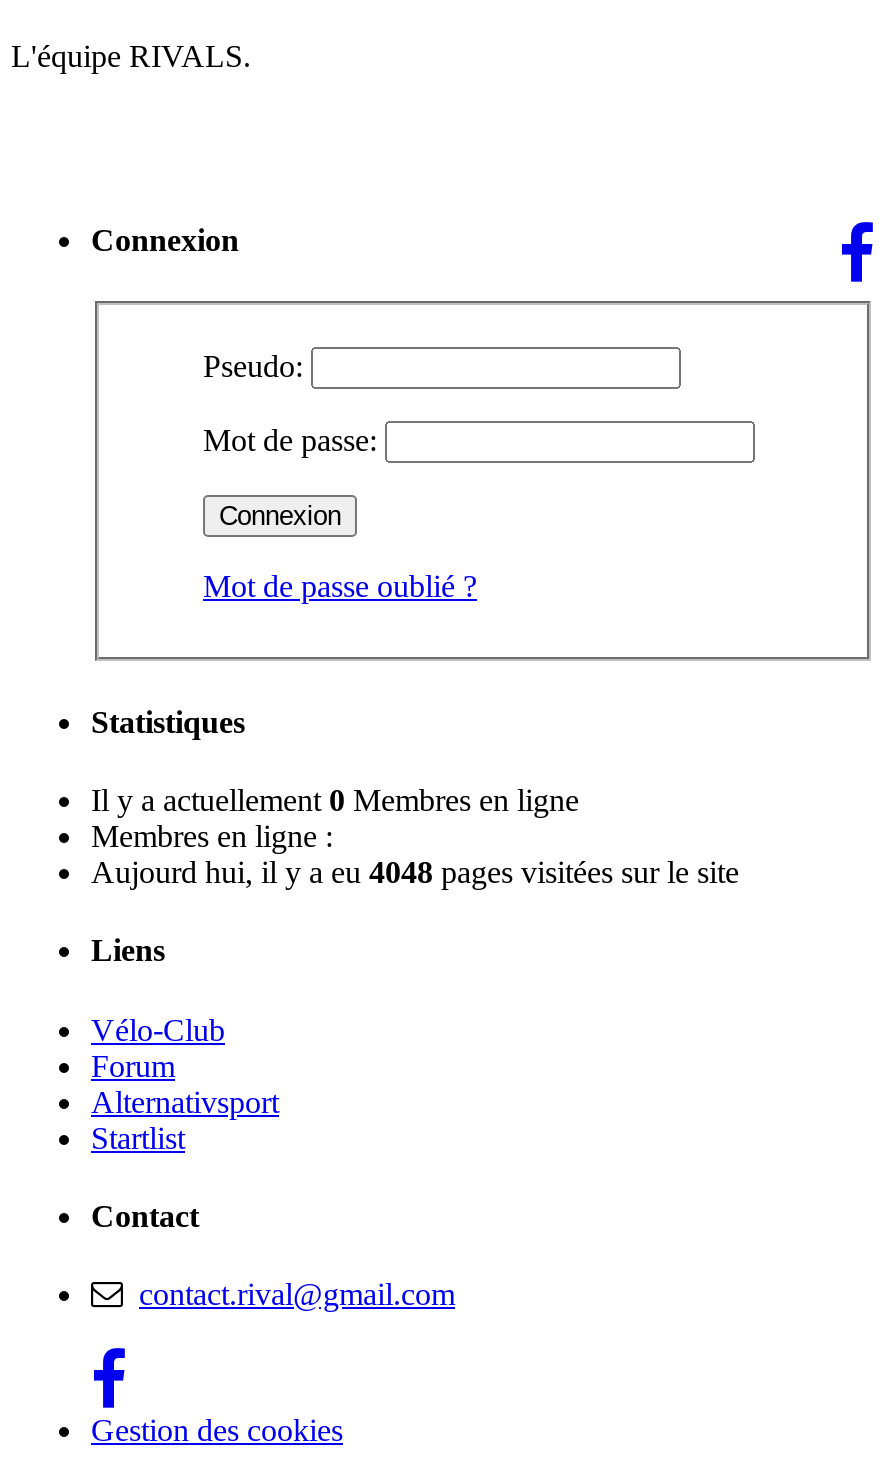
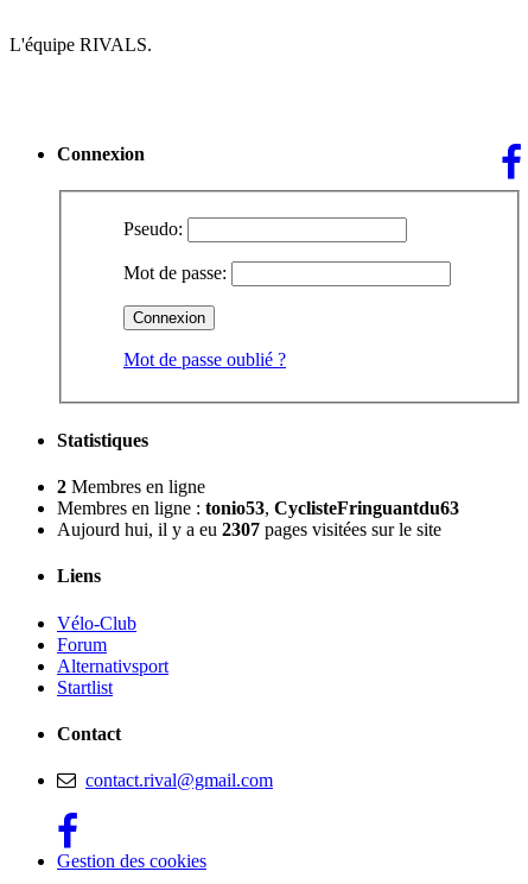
- Il y a actuellement 0 Membres en ligne
- Membres en ligne :
- Aujourd hui, il y a eu 4048 pages visitées sur le site
+ 2 Membres en ligne
+ Membres en ligne : tonio53, CyclisteFringuantdu63
+ Aujourd hui, il y a eu 2307 pages visitées sur le site
